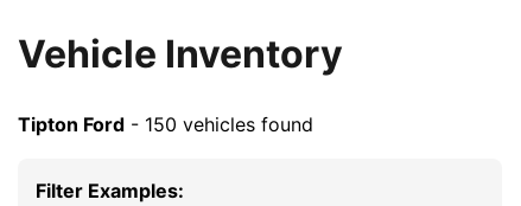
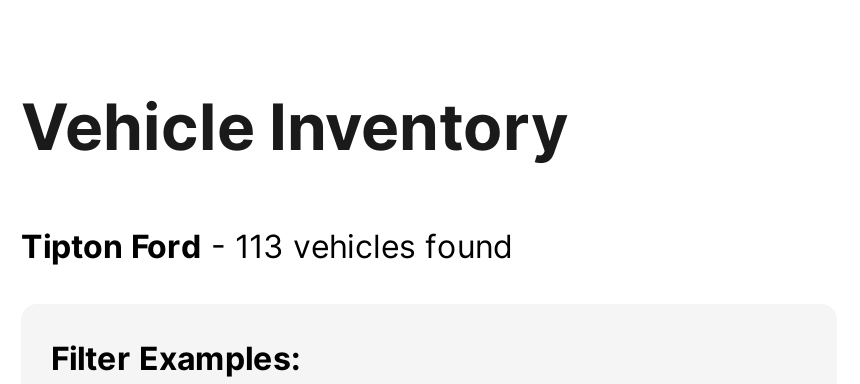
- Tipton Ford - 150 vehicles found
+ Tipton Ford - 113 vehicles found
